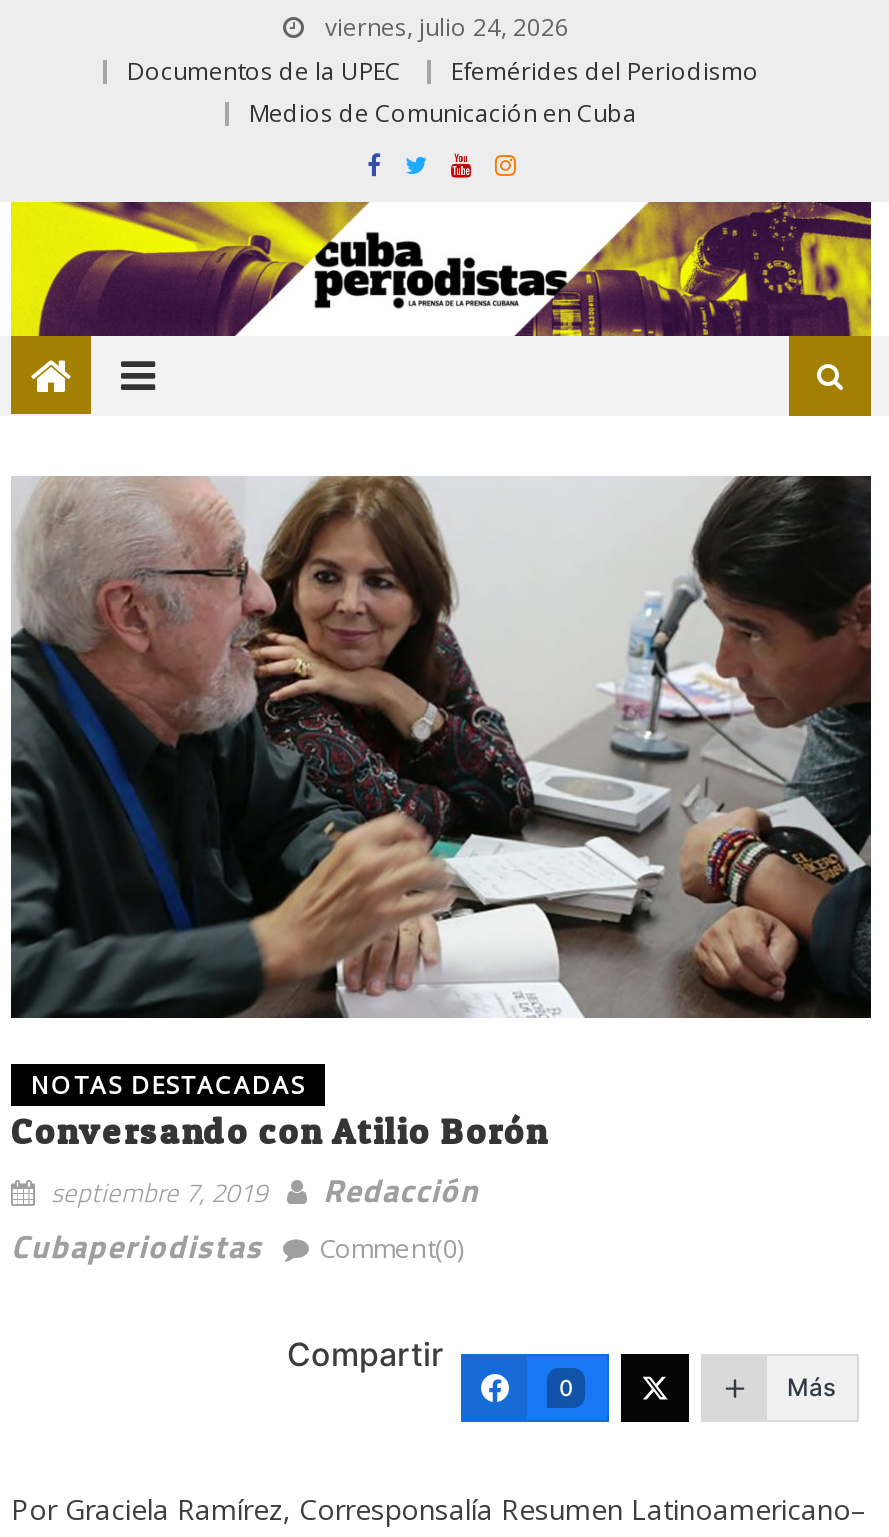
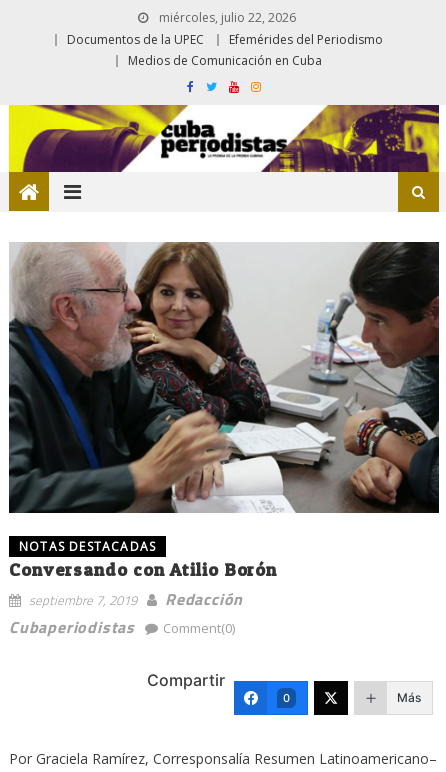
- viernes, julio 24, 2026
+ miércoles, julio 22, 2026
